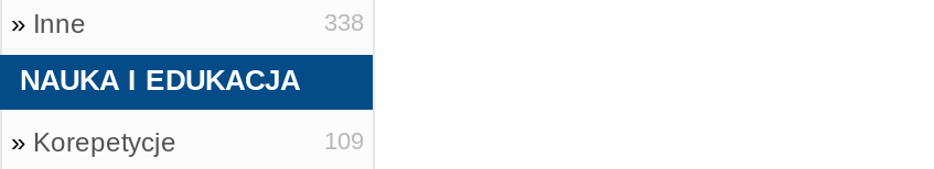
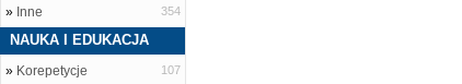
- 338
+ 354

- 109
+ 107
